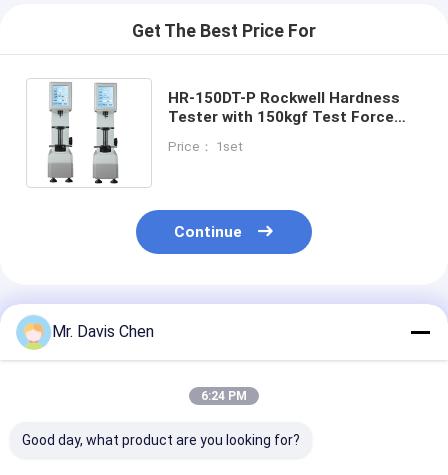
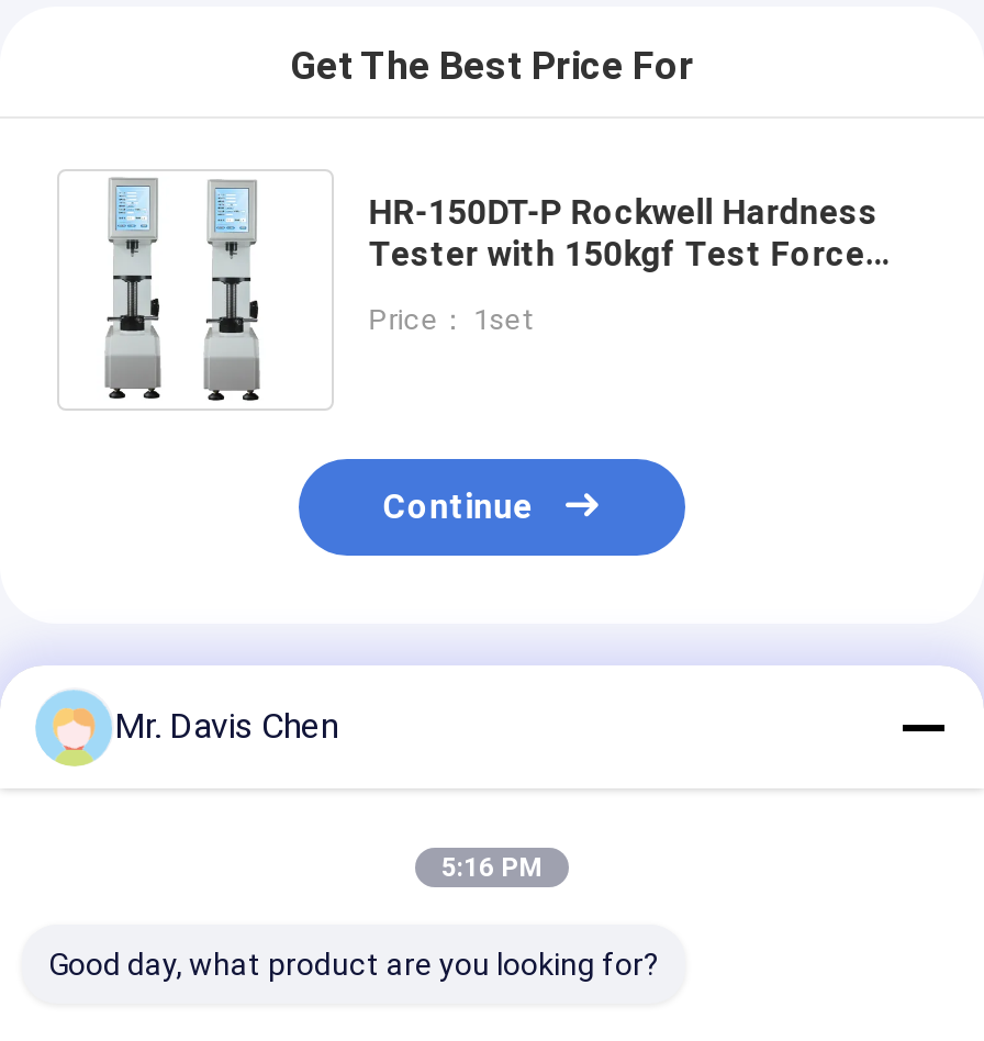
- 6:24 PM
+ 5:16 PM
